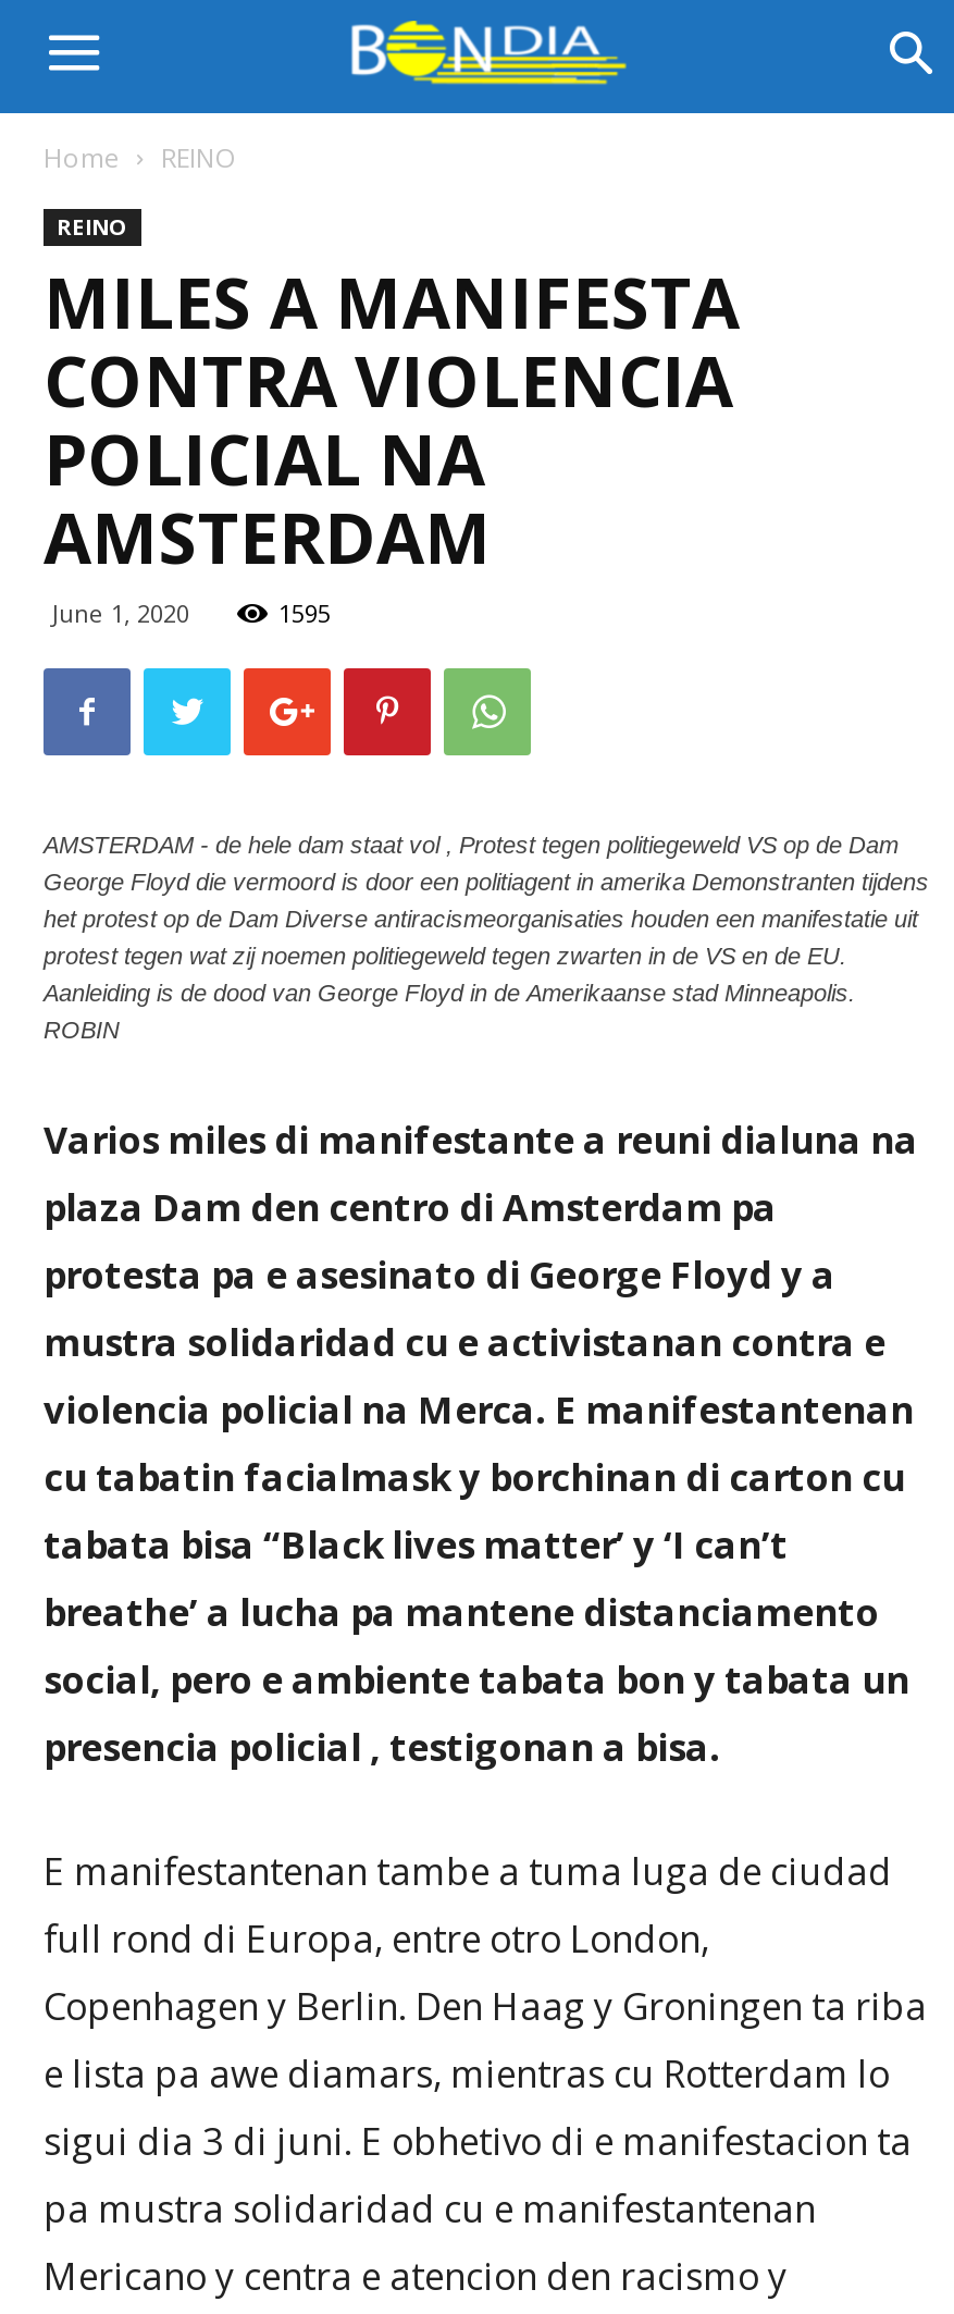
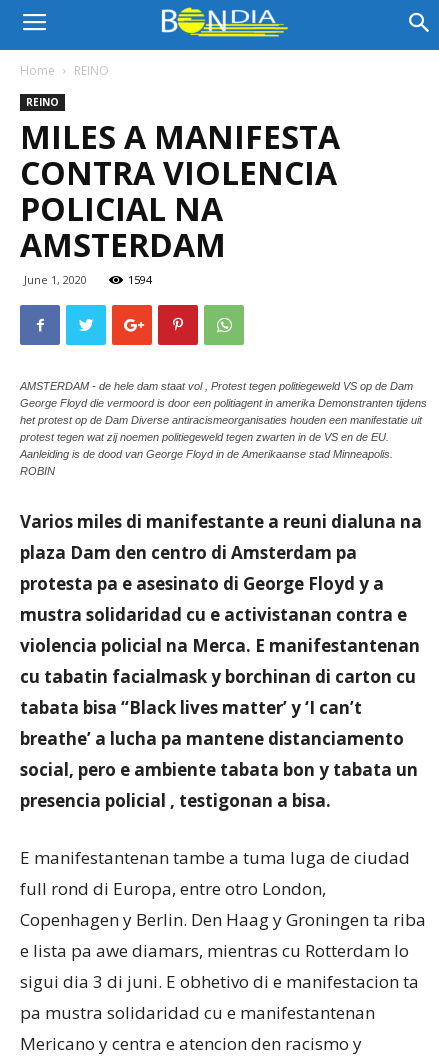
- 1595
+ 1594
